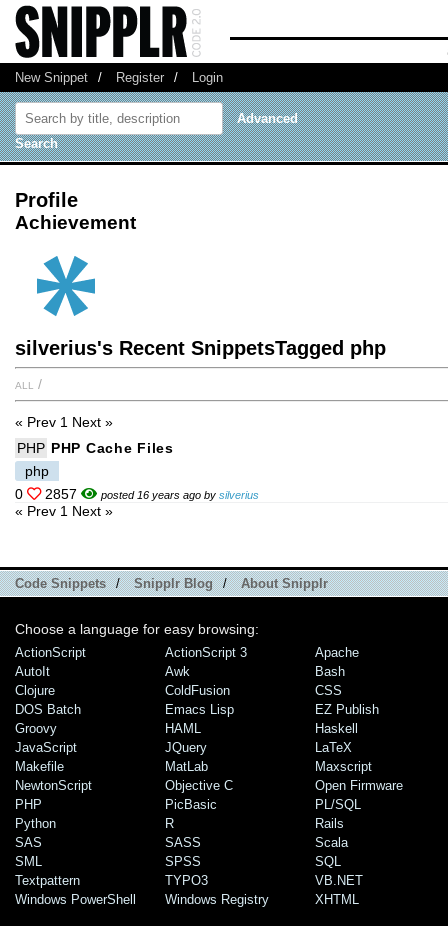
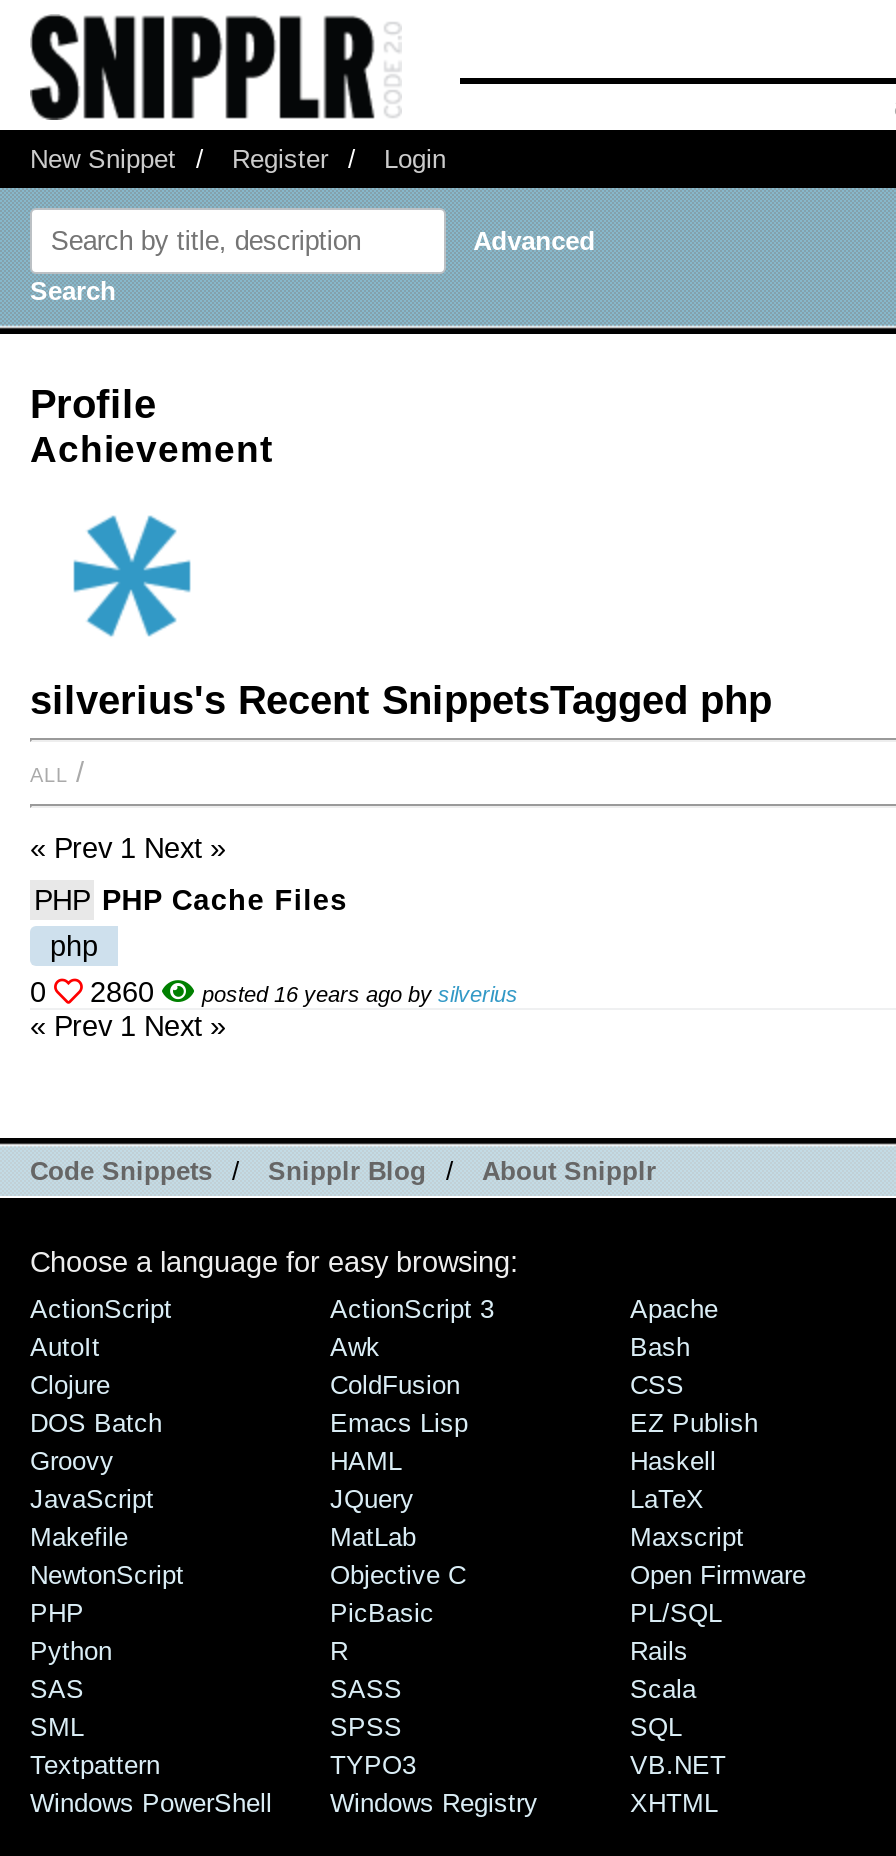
- 0 2857 posted 16 years ago by silverius
+ 0 2860 posted 16 years ago by silverius
